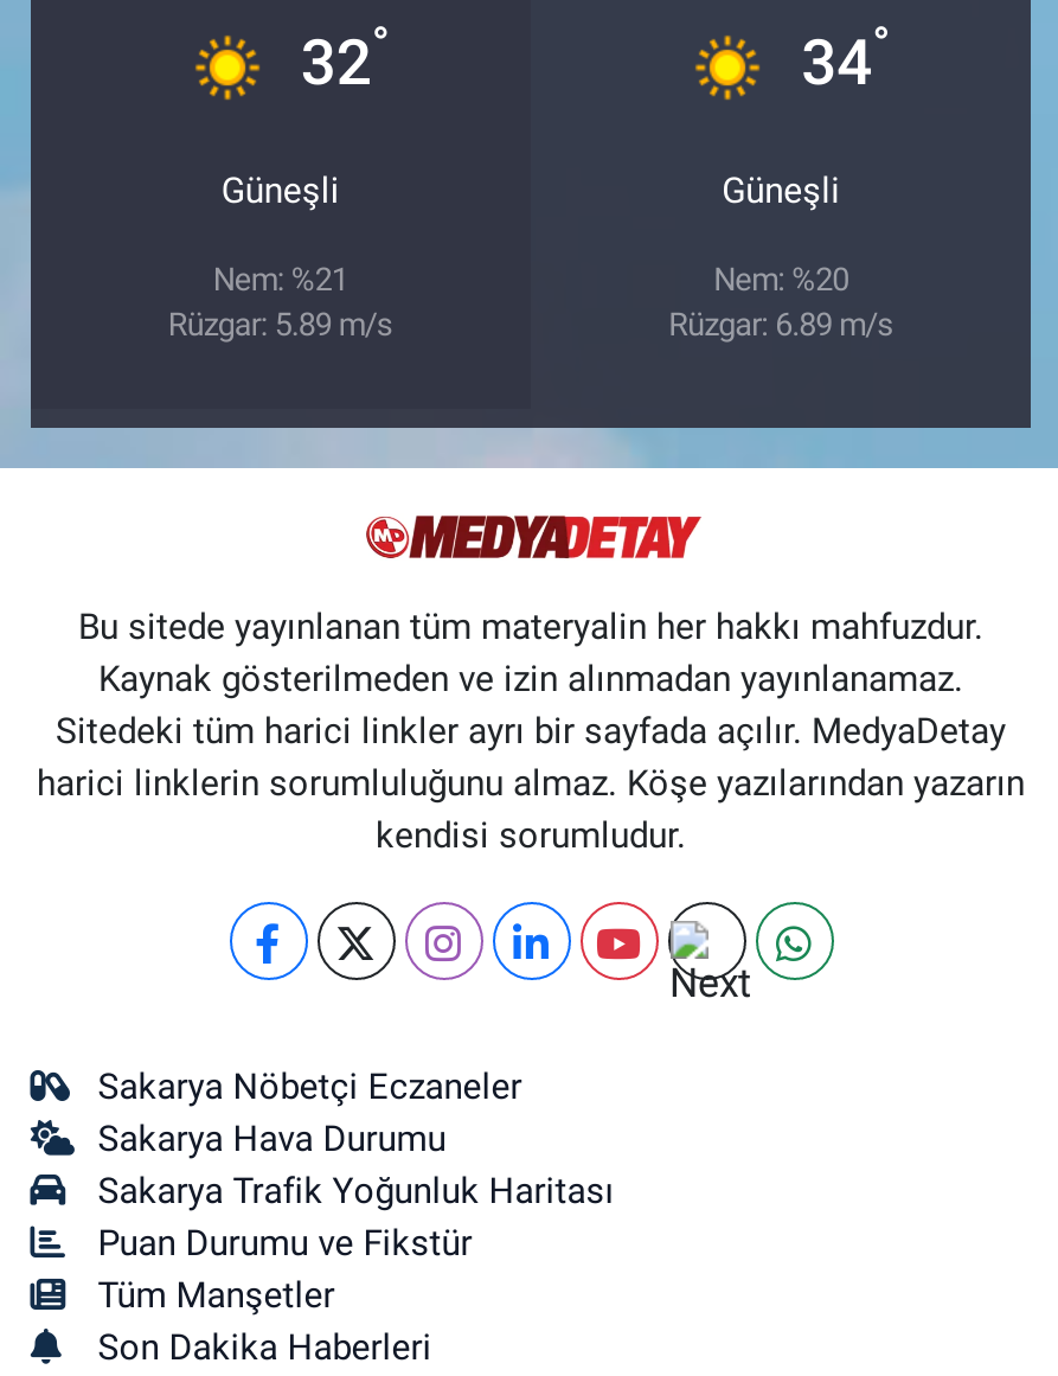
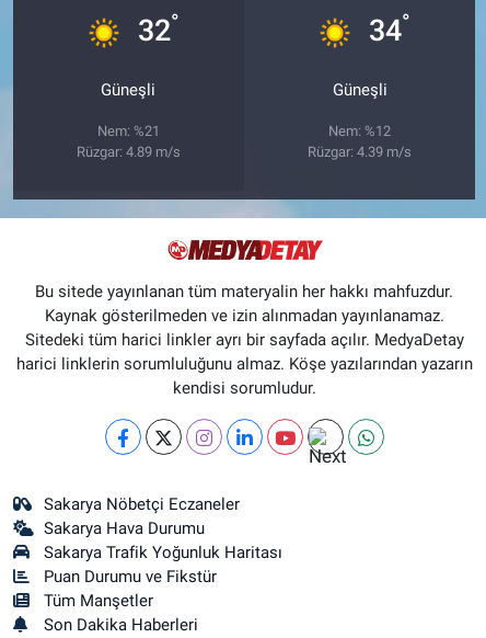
- Nem: %20
+ Nem: %12

- Rüzgar: 5.89 m/s
+ Rüzgar: 4.89 m/s

- Rüzgar: 6.89 m/s
+ Rüzgar: 4.39 m/s
